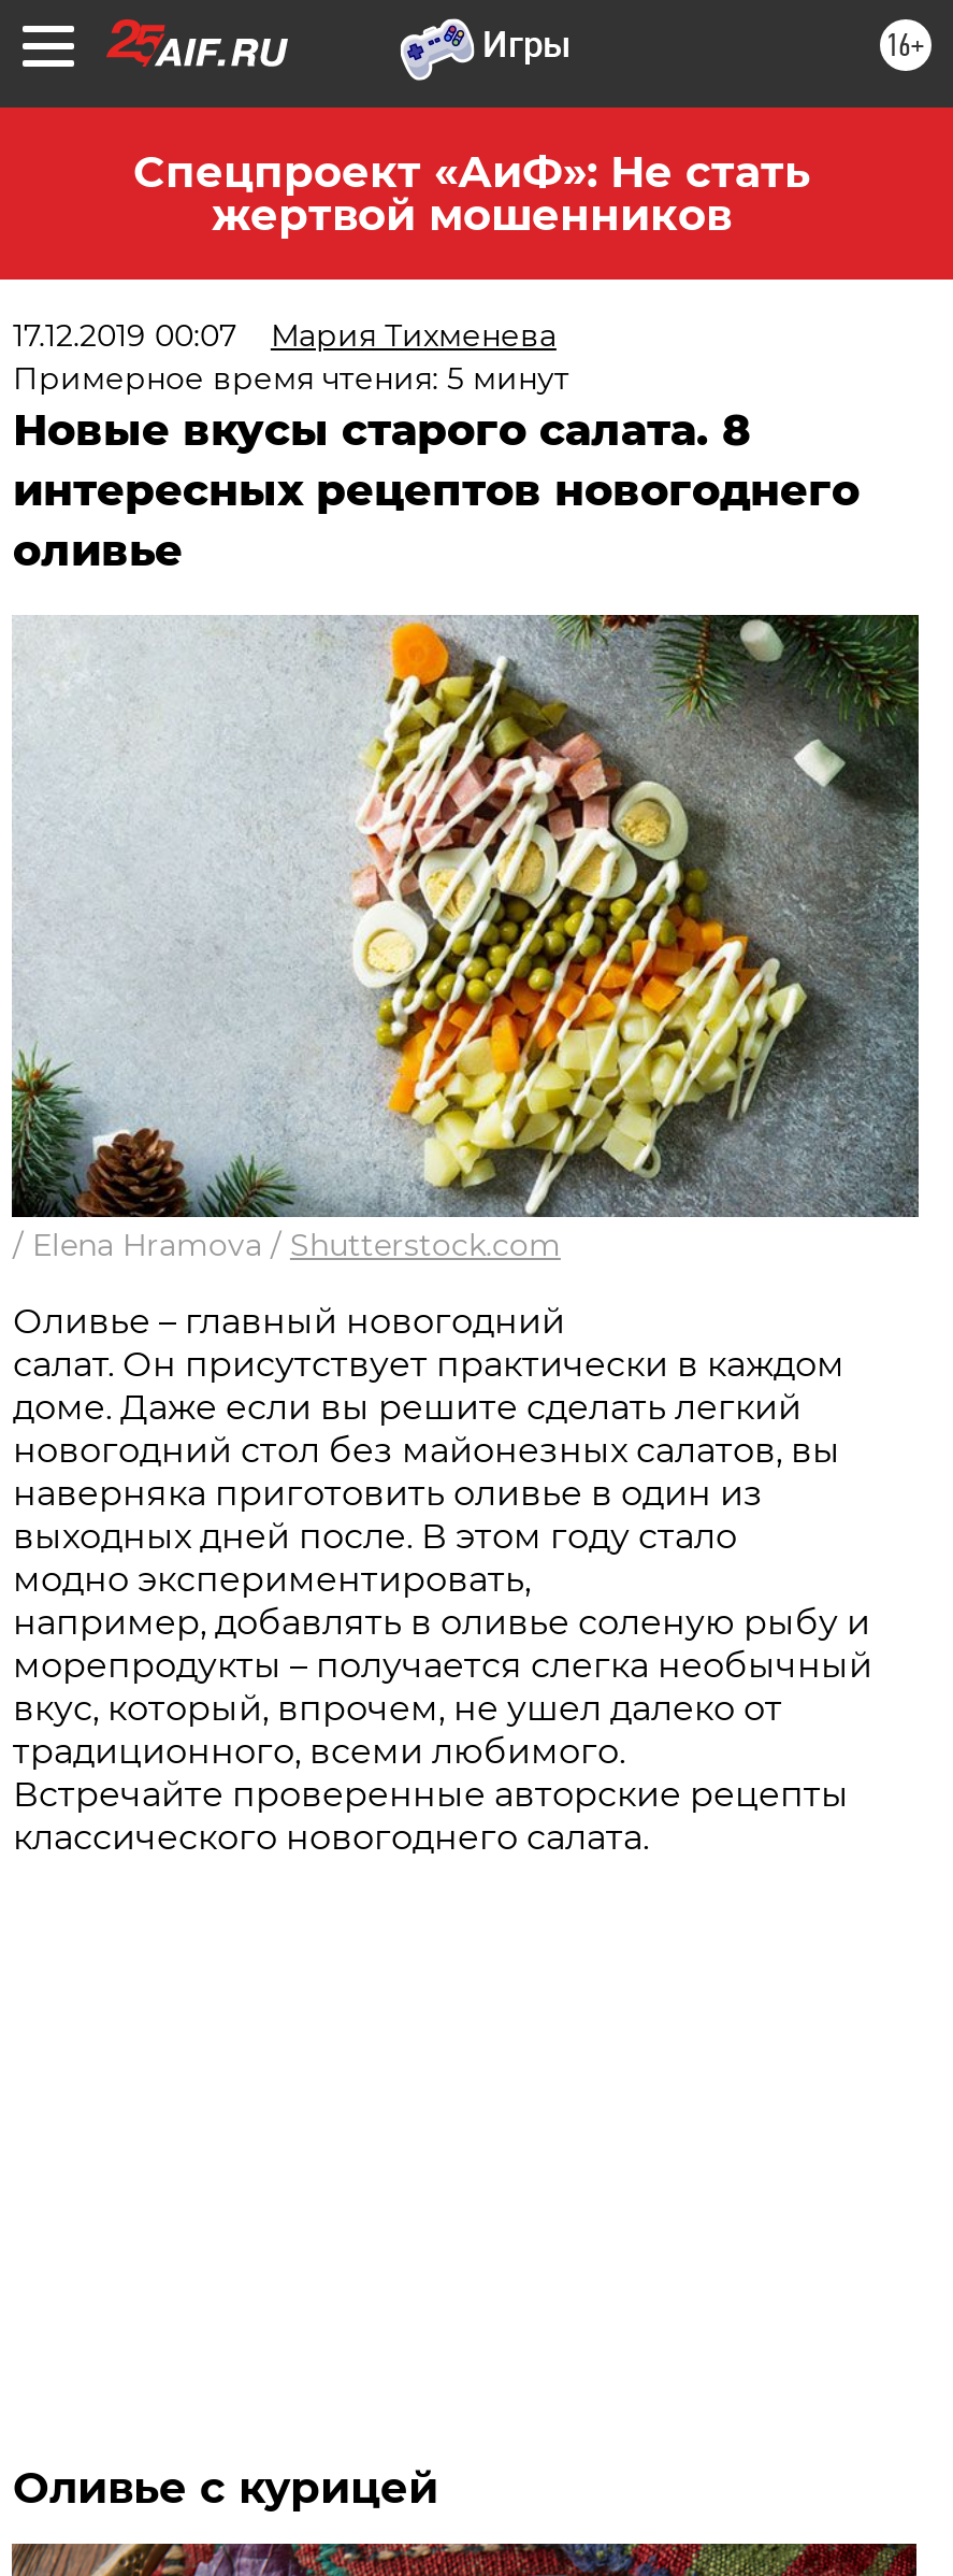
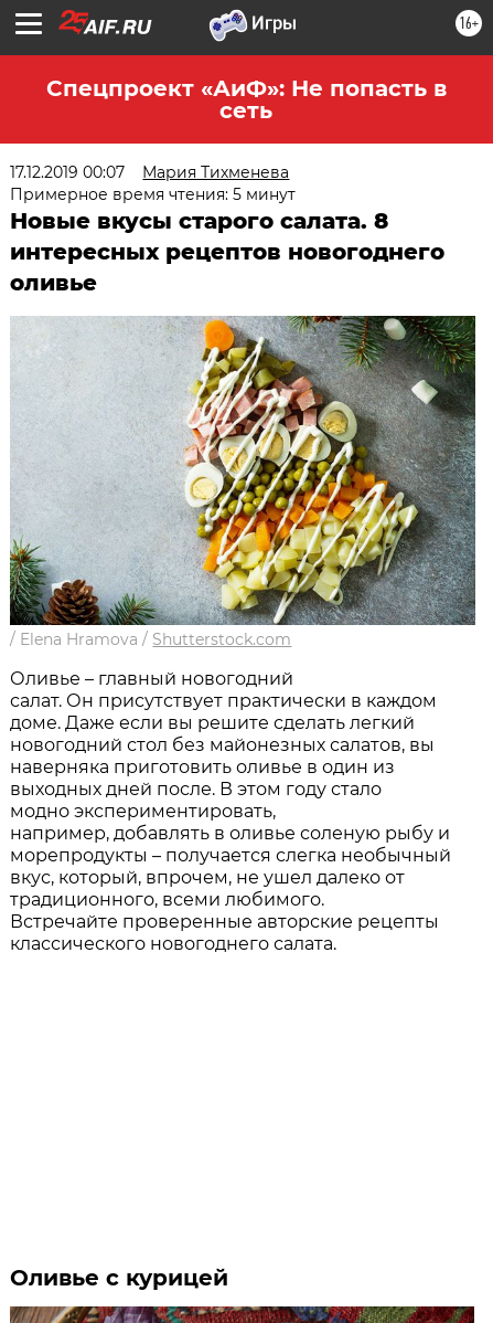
- Спецпроект «АиФ»: Не стать
- жертвой мошенников
+ Спецпроект «АиФ»: Не попасть в
+ сеть
